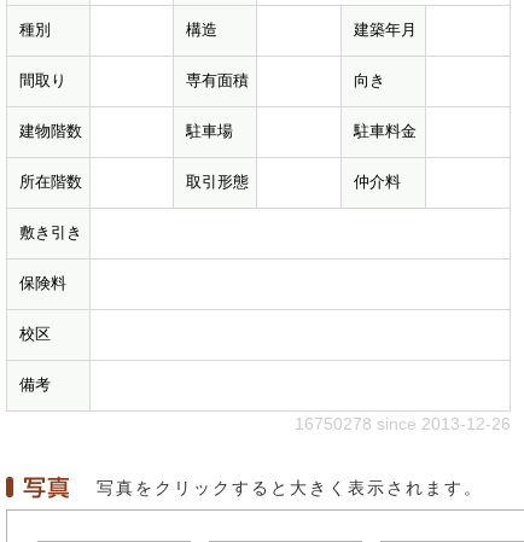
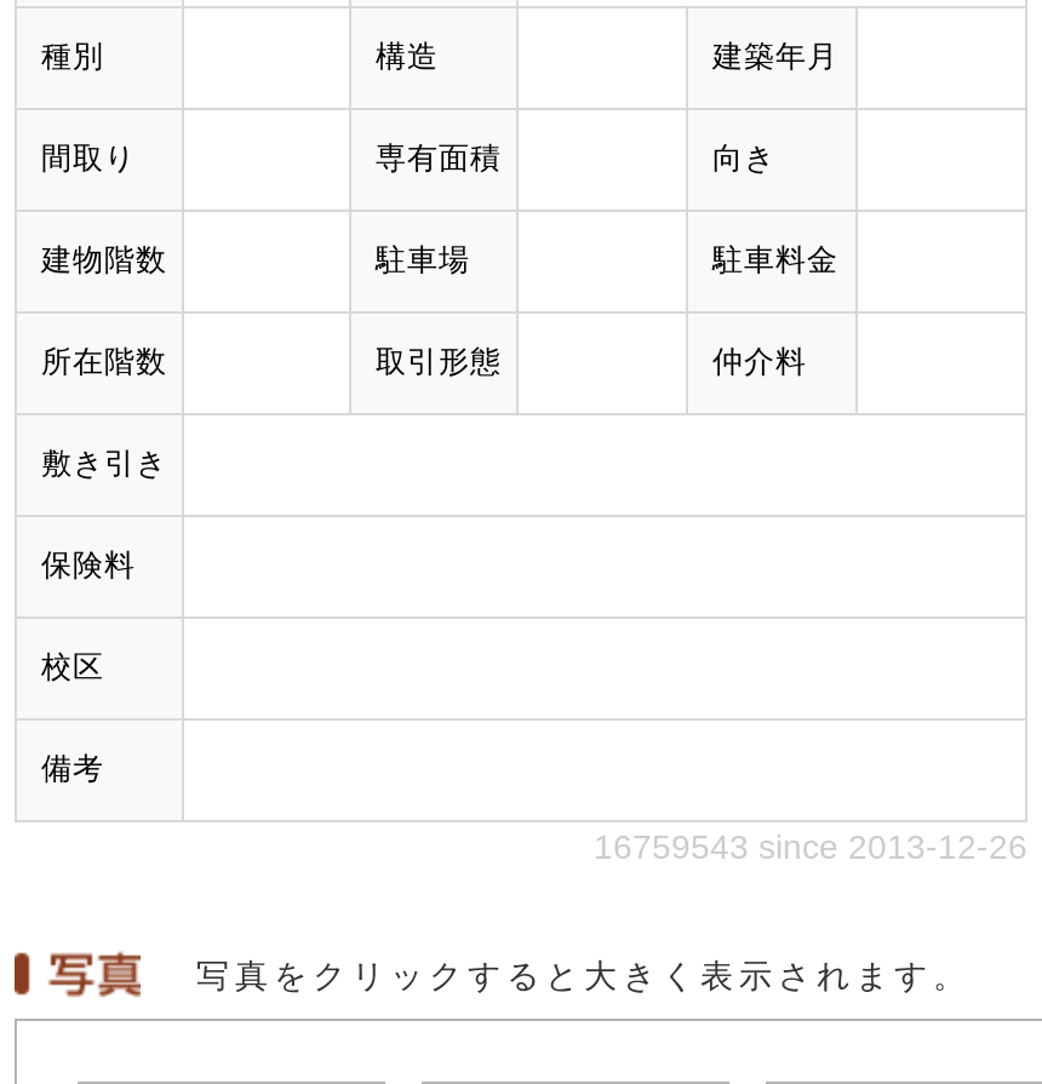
- 16750278 since 2013-12-26
+ 16759543 since 2013-12-26
